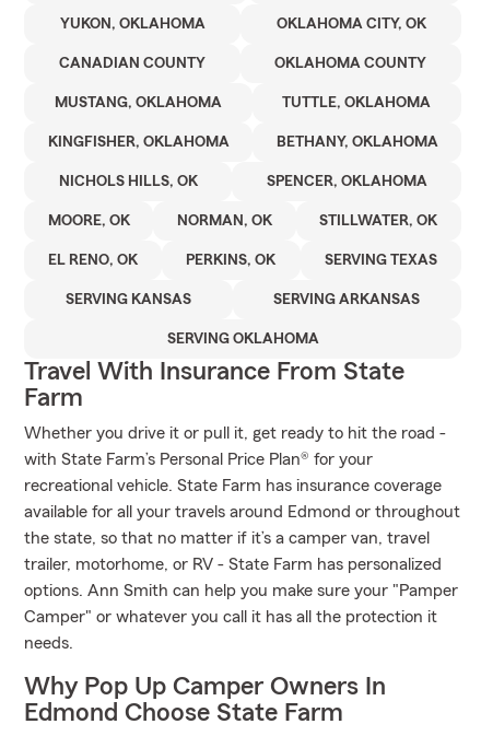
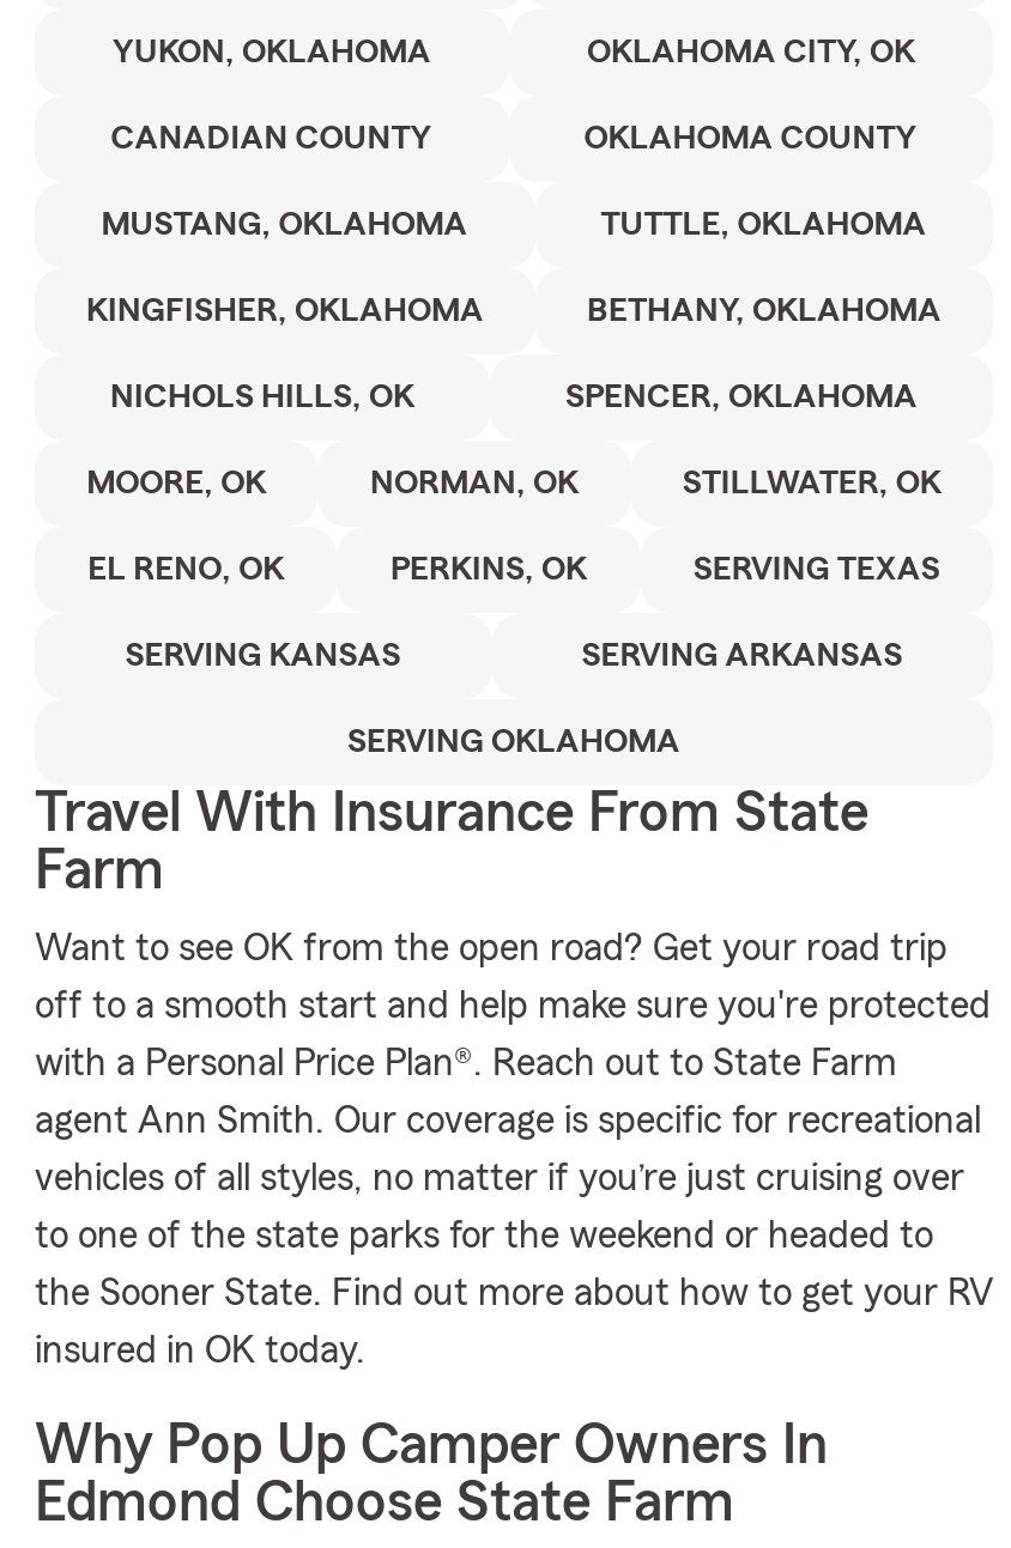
- Whether you drive it or pull it, get ready to hit the road -
- with State Farm’s Personal Price Plan® for your
- recreational vehicle. State Farm has insurance coverage
- available for all your travels around Edmond or throughout
- the state, so that no matter if it’s a camper van, travel
- trailer, motorhome, or RV - State Farm has personalized
- options. Ann Smith can help you make sure your "Pamper
- Camper" or whatever you call it has all the protection it
- needs.
+ Want to see OK from the open road? Get your road trip
+ off to a smooth start and help make sure you're protected
+ with a Personal Price Plan®. Reach out to State Farm
+ agent Ann Smith. Our coverage is specific for recreational
+ vehicles of all styles, no matter if you’re just cruising over
+ to one of the state parks for the weekend or headed to
+ the Sooner State. Find out more about how to get your RV
+ insured in OK today.
